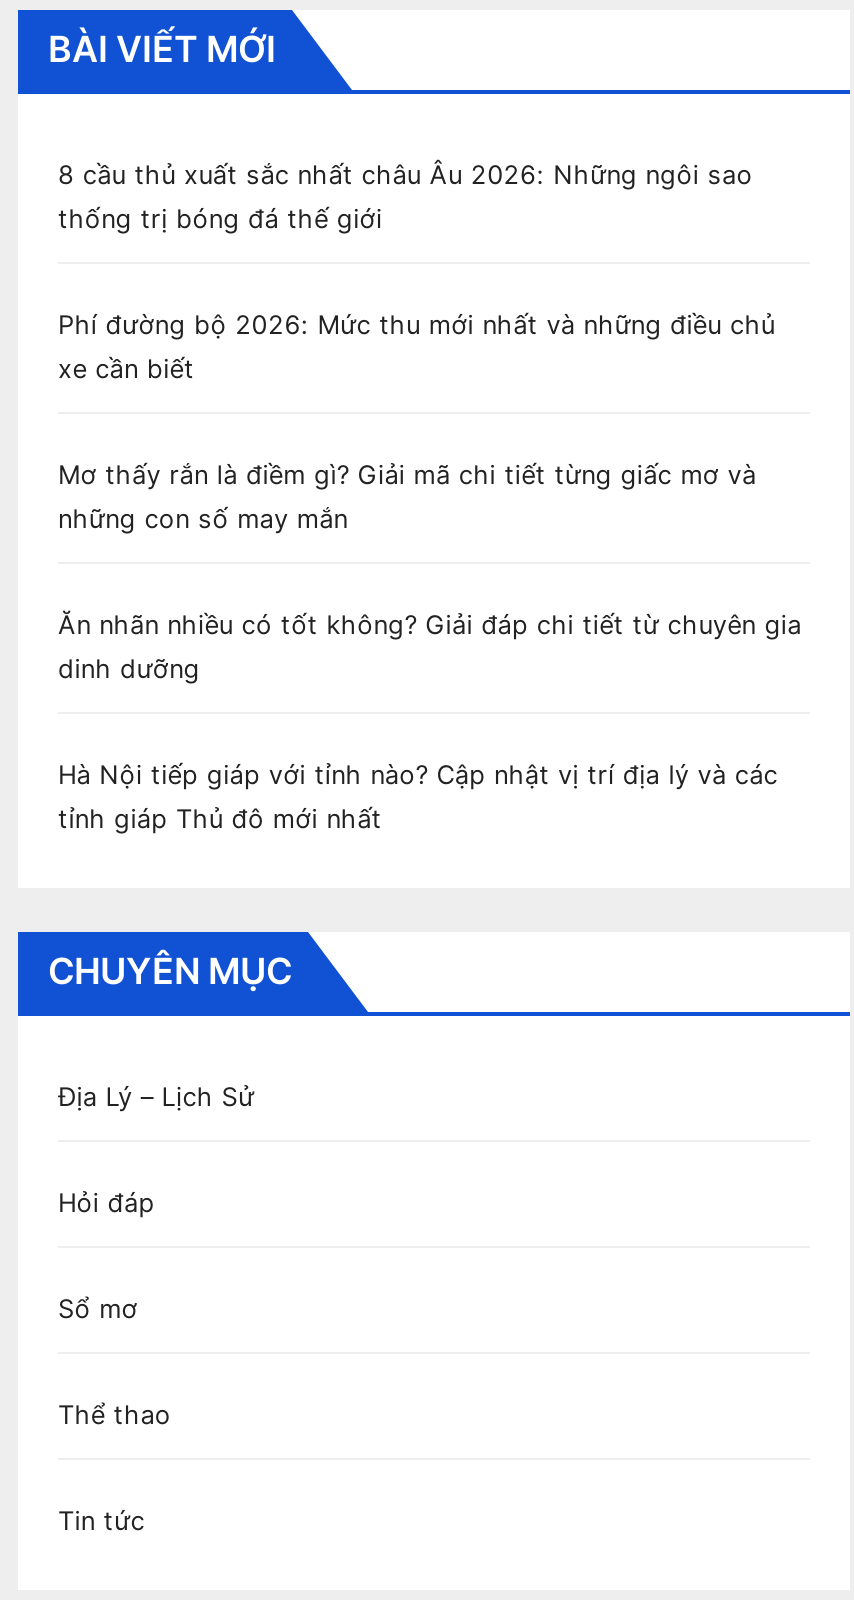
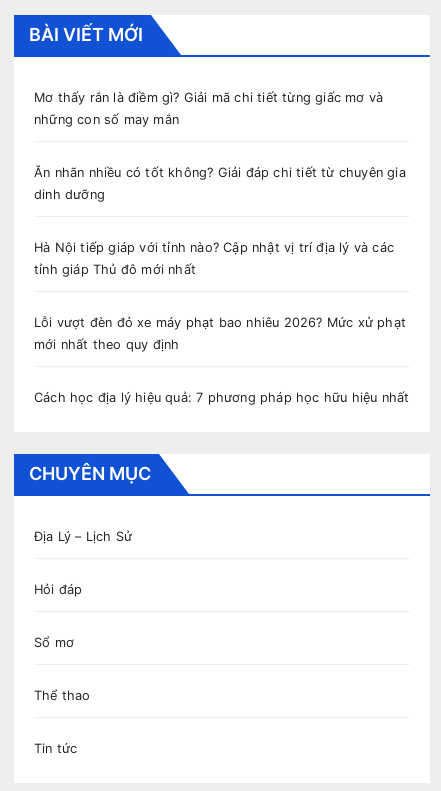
- 8 cầu thủ xuất sắc nhất châu Âu 2026: Những ngôi sao
- thống trị bóng đá thế giới

- Phí đường bộ 2026: Mức thu mới nhất và những điều chủ
- xe cần biết

moved up: Mơ thấy rắn là điềm gì? Giải mã chi tiết từng giấc mơ và | những con số may mắn | Ăn nhãn nhiều có tốt không? Giải đáp chi tiết từ chuyên gia | dinh dưỡng | Hà Nội tiếp giáp với tỉnh nào? Cập nhật vị trí địa lý và các | tỉnh giáp Thủ đô mới nhất

+ Lỗi vượt đèn đỏ xe máy phạt bao nhiêu 2026? Mức xử phạt
+ mới nhất theo quy định

+ Cách học địa lý hiệu quả: 7 phương pháp học hữu hiệu nhất
